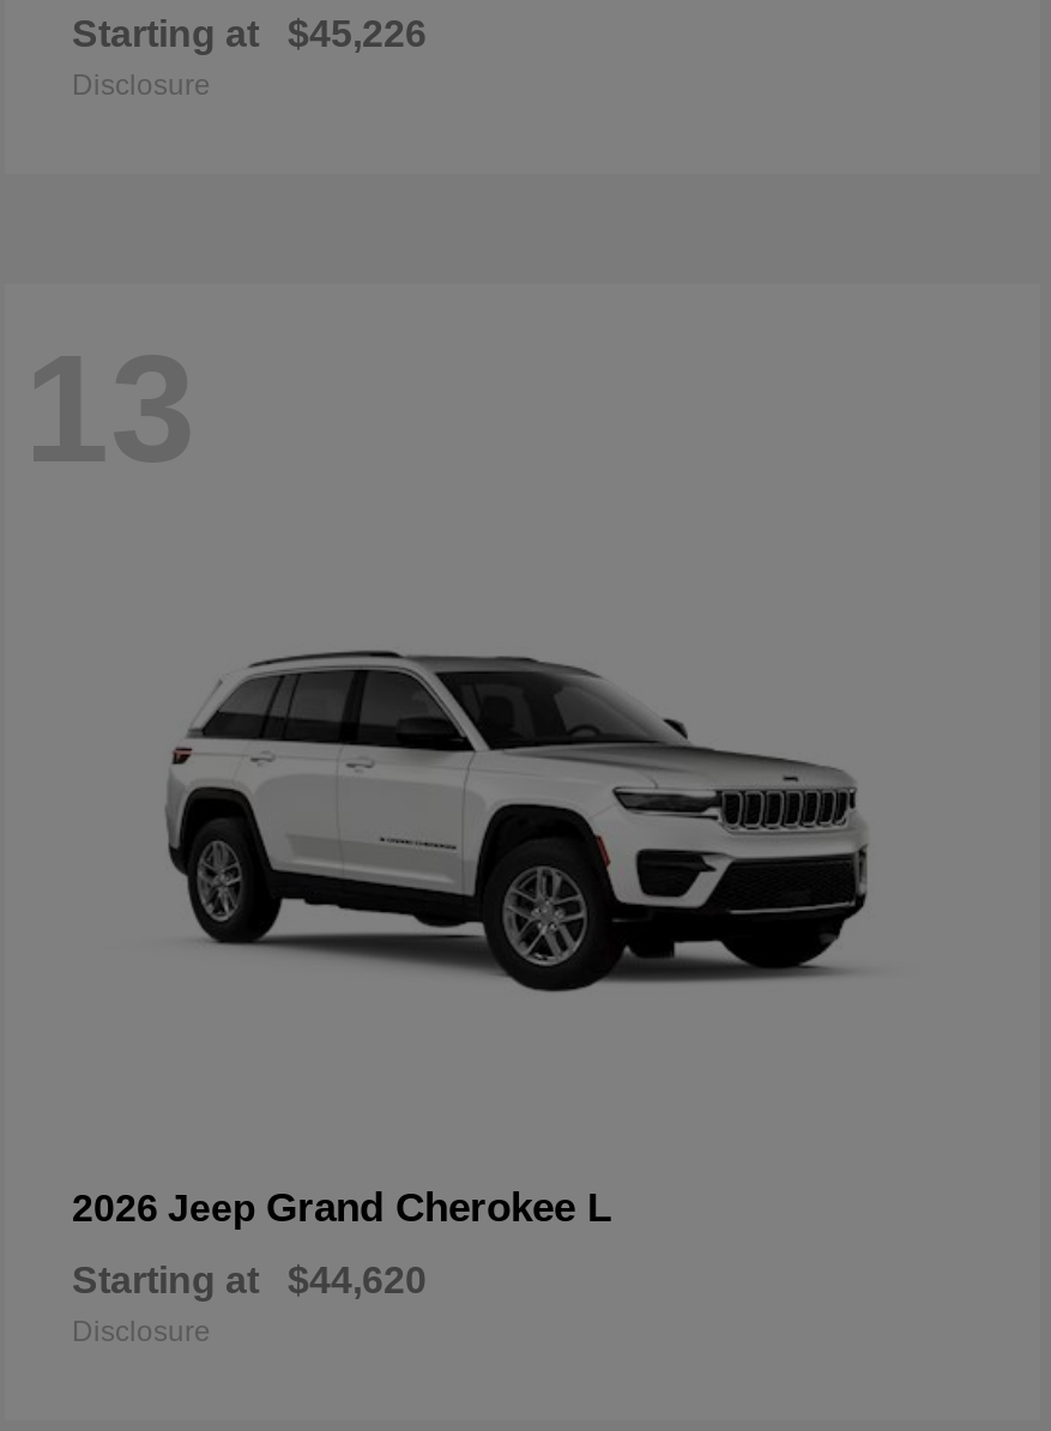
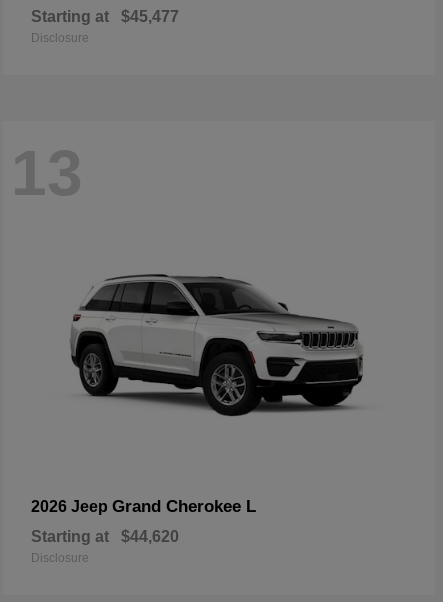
- Starting at $45,226
+ Starting at $45,477
